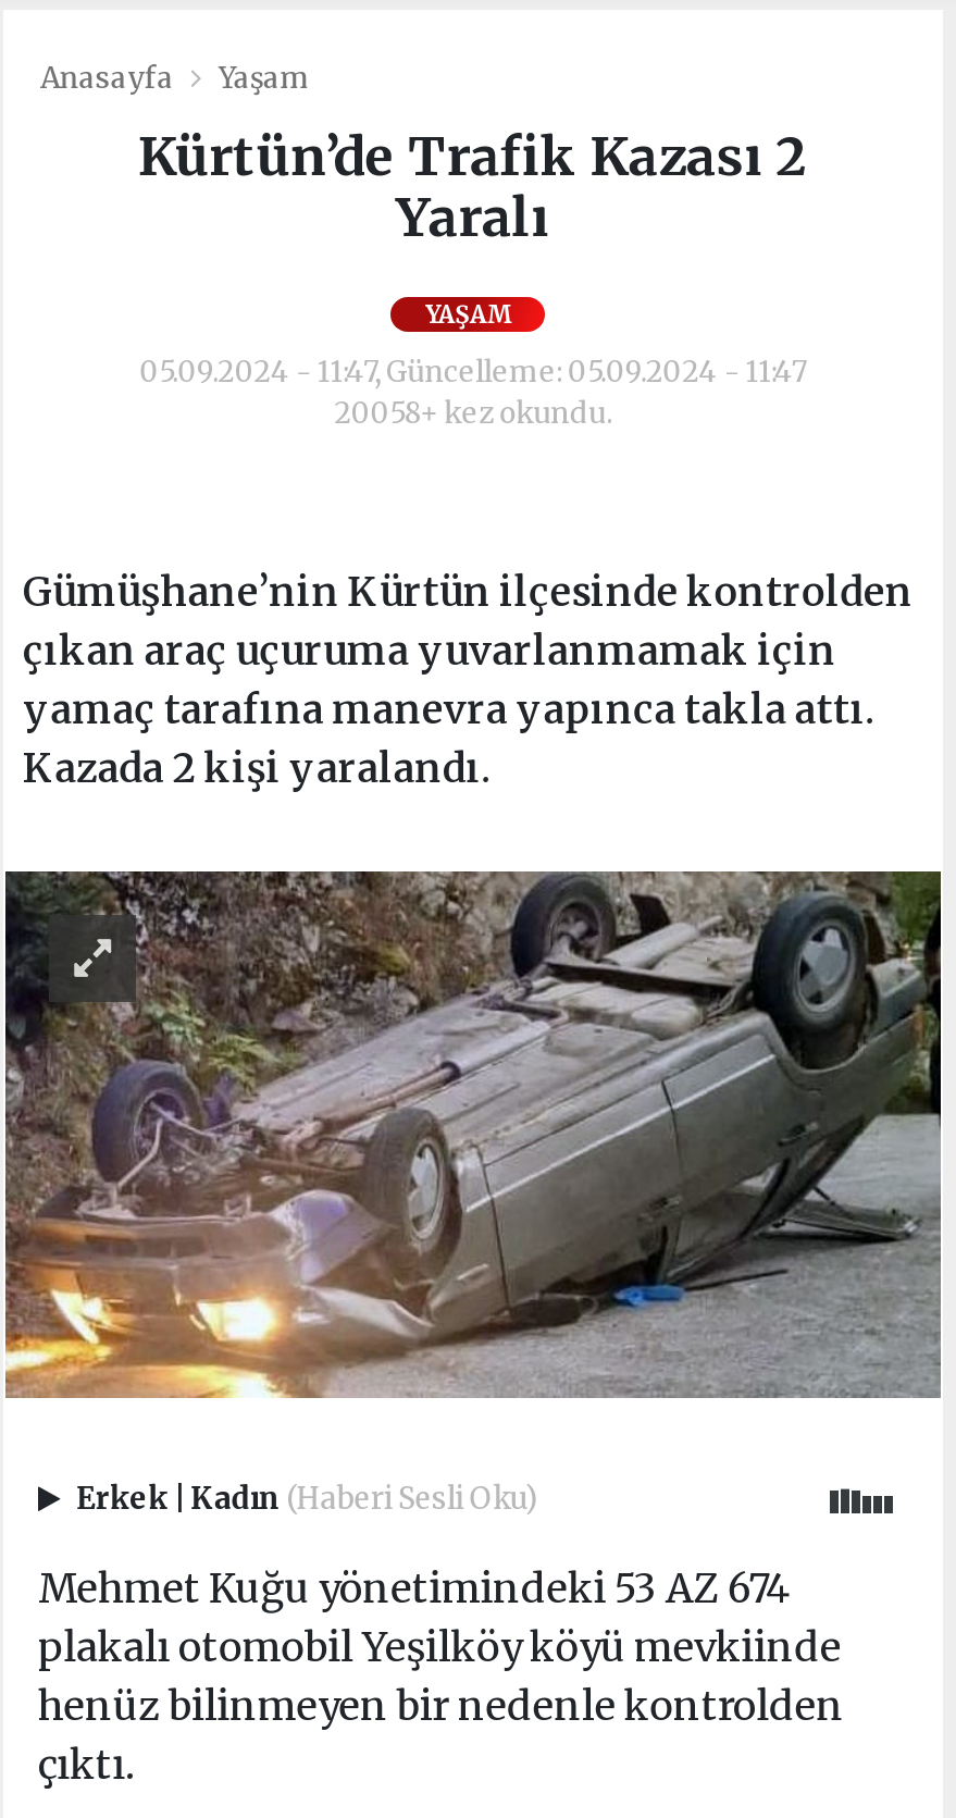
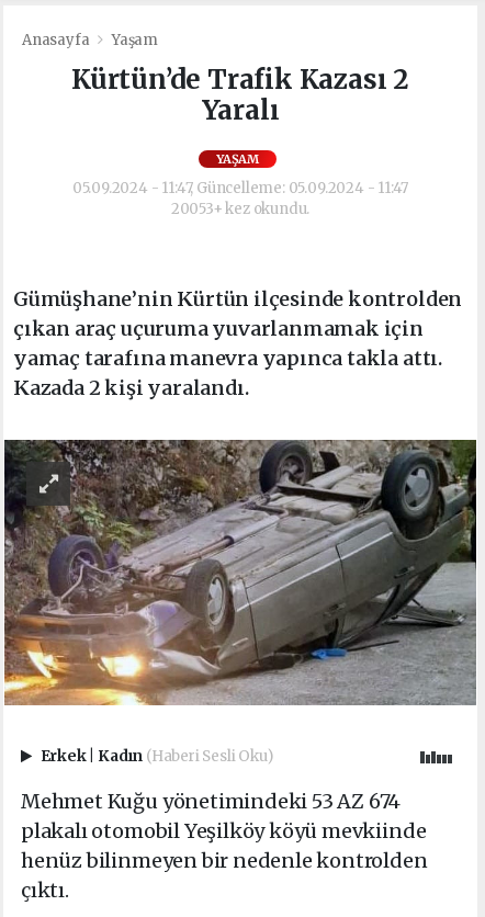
- 20058+ kez okundu.
+ 20053+ kez okundu.
